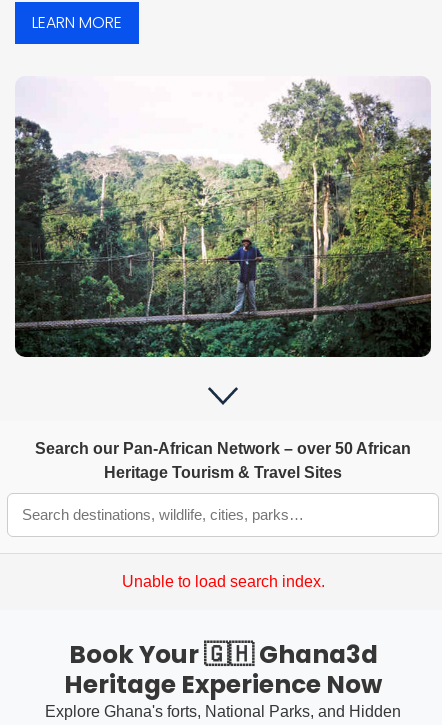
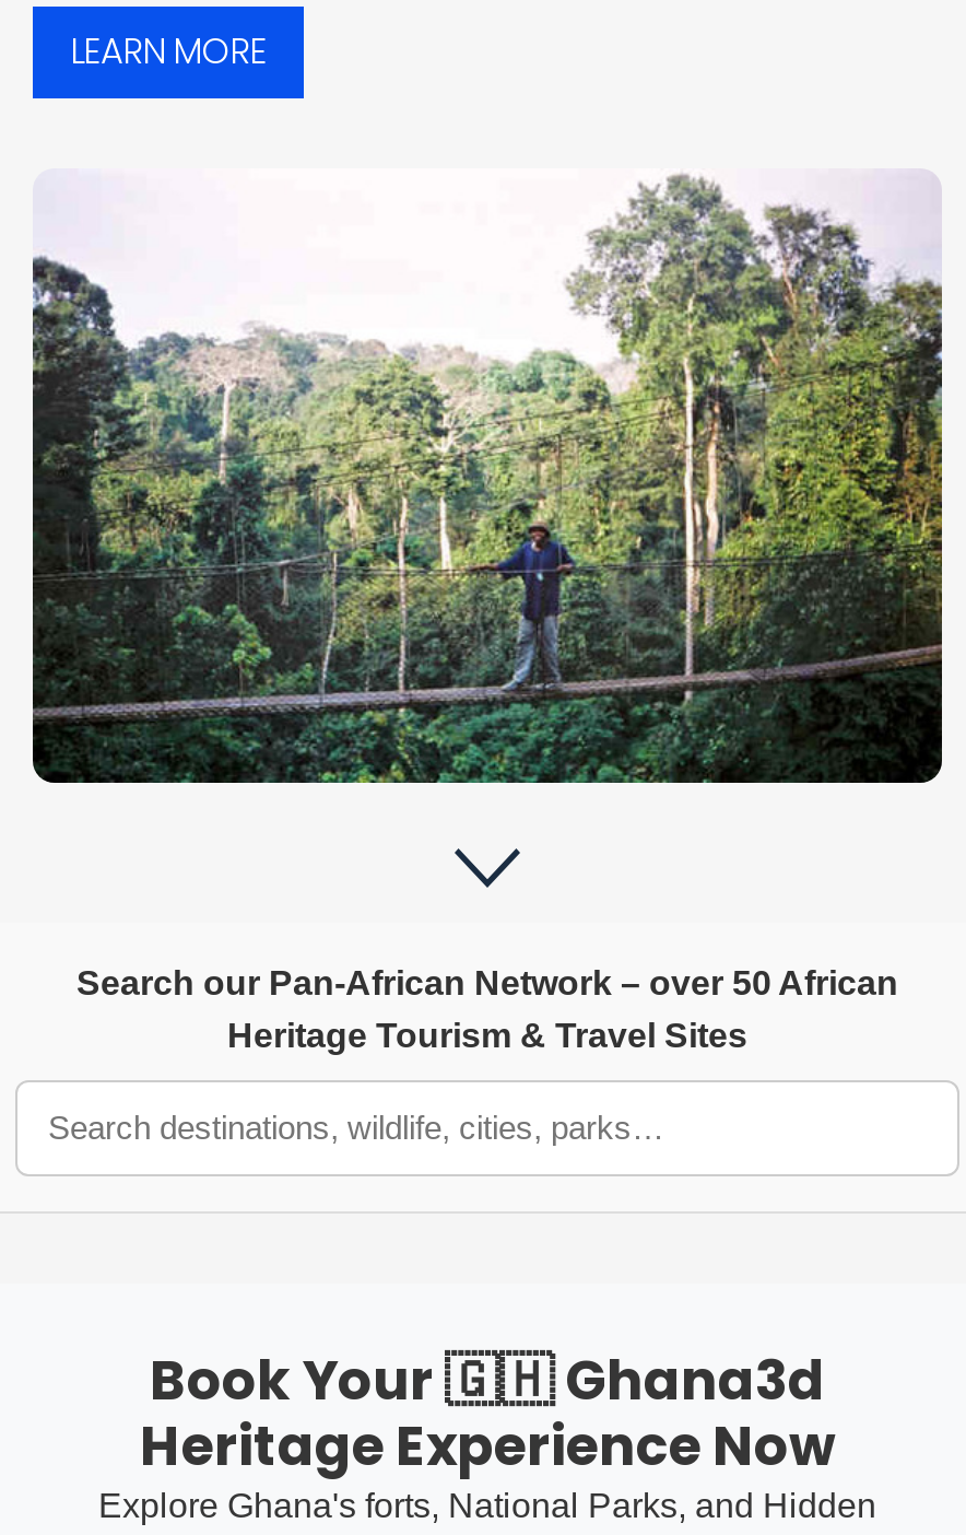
- Unable to load search index.
